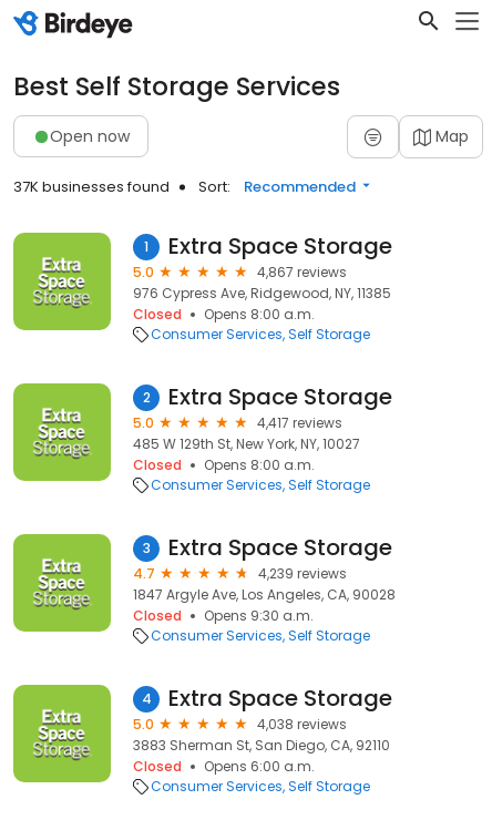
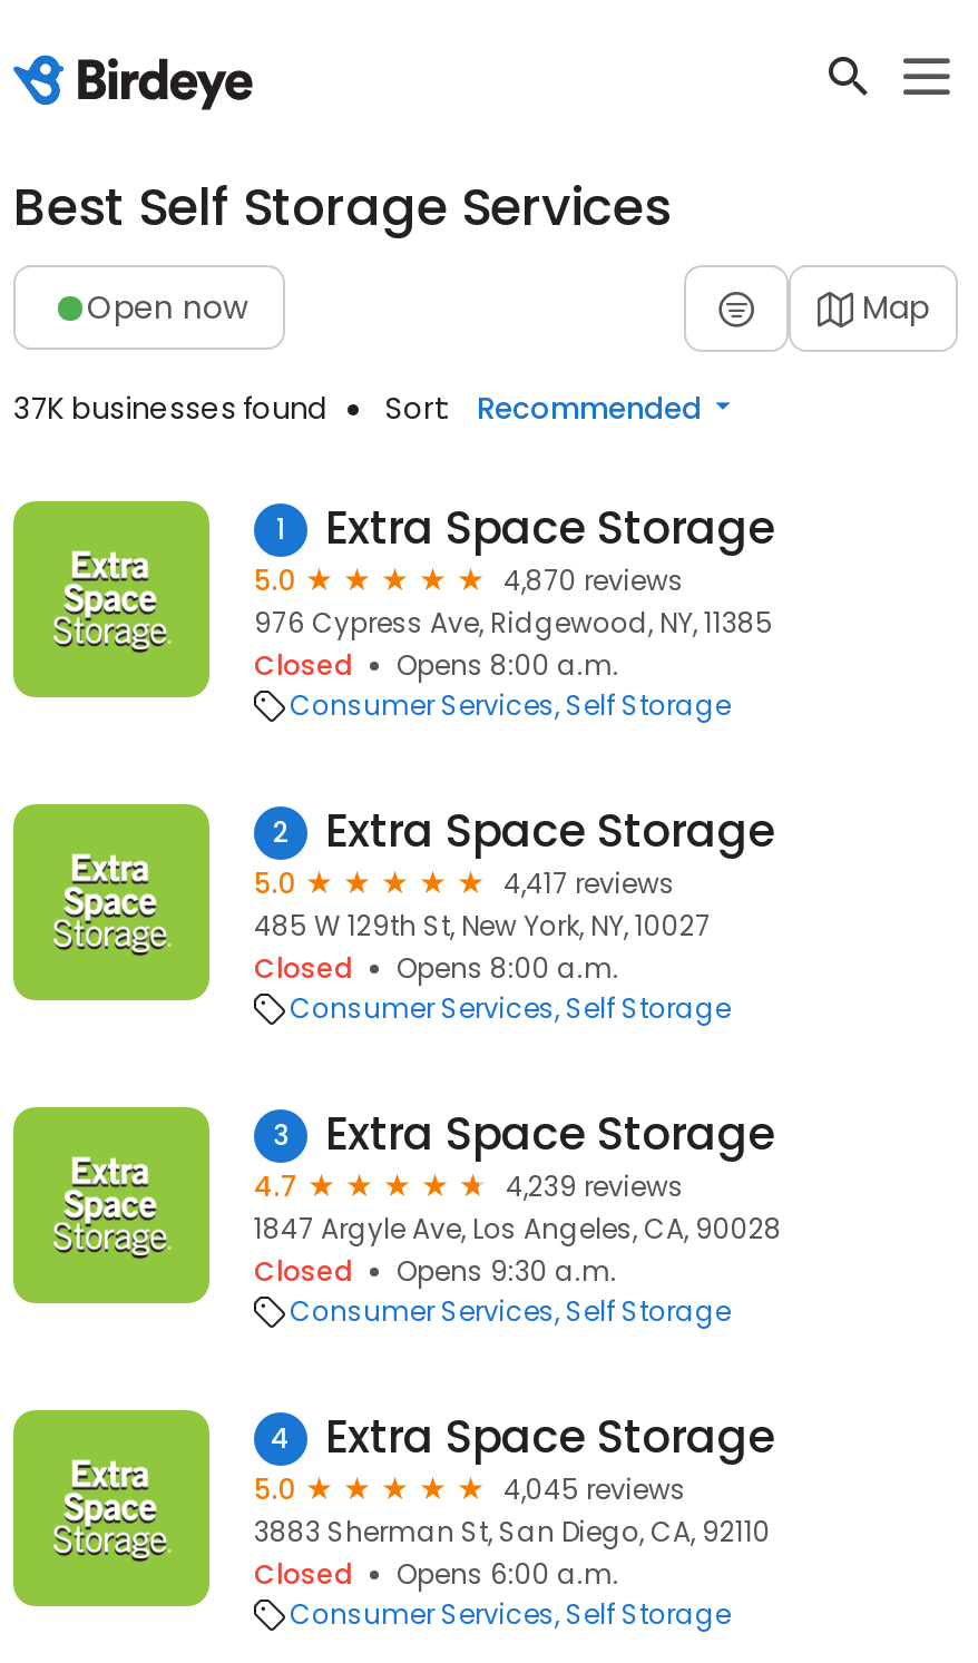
- 4,867 reviews
+ 4,870 reviews

- 4,038 reviews
+ 4,045 reviews
